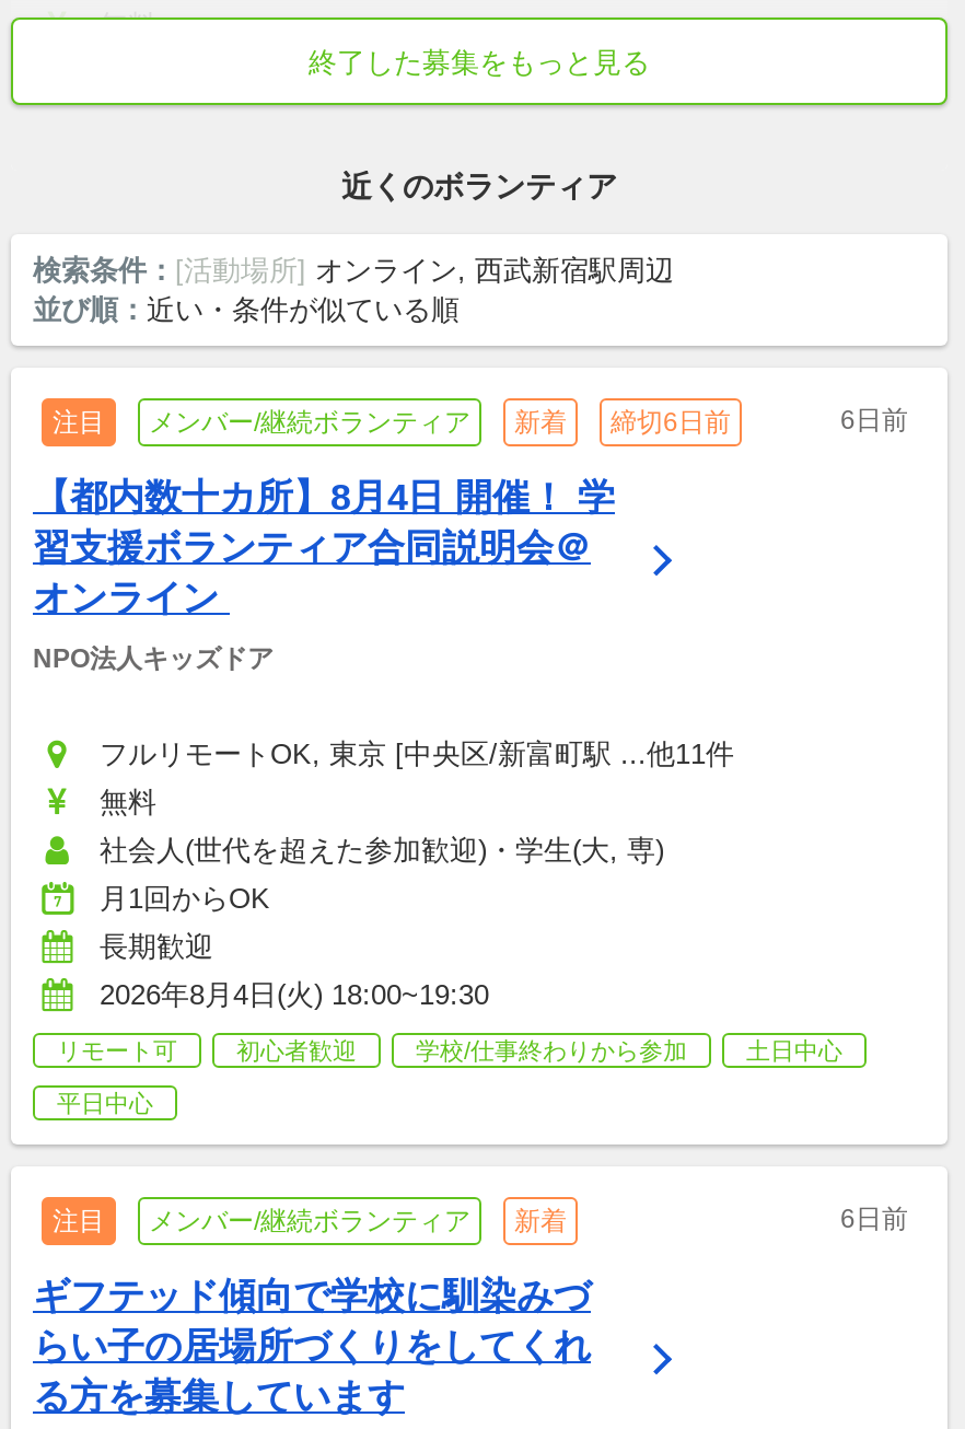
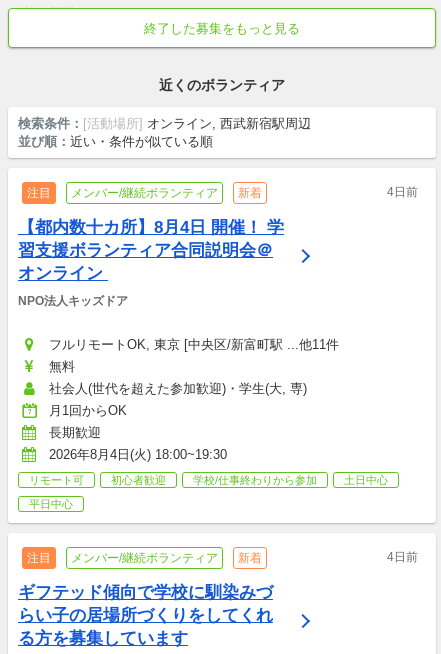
- 締切6日前
- 6日前
+ 4日前

- 6日前
+ 4日前
